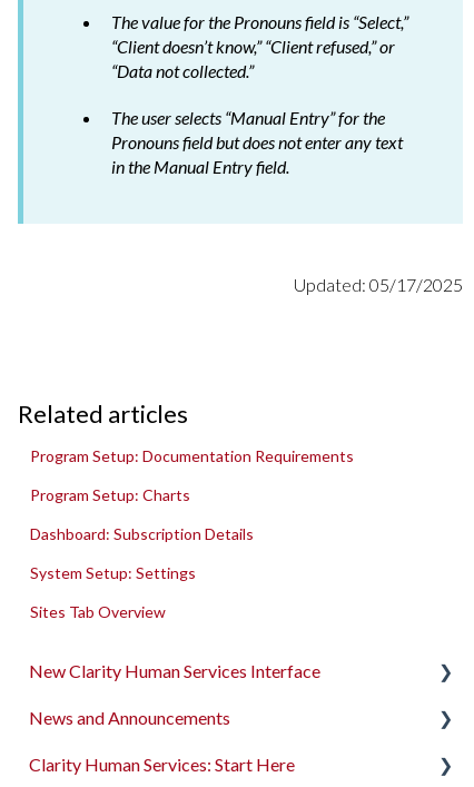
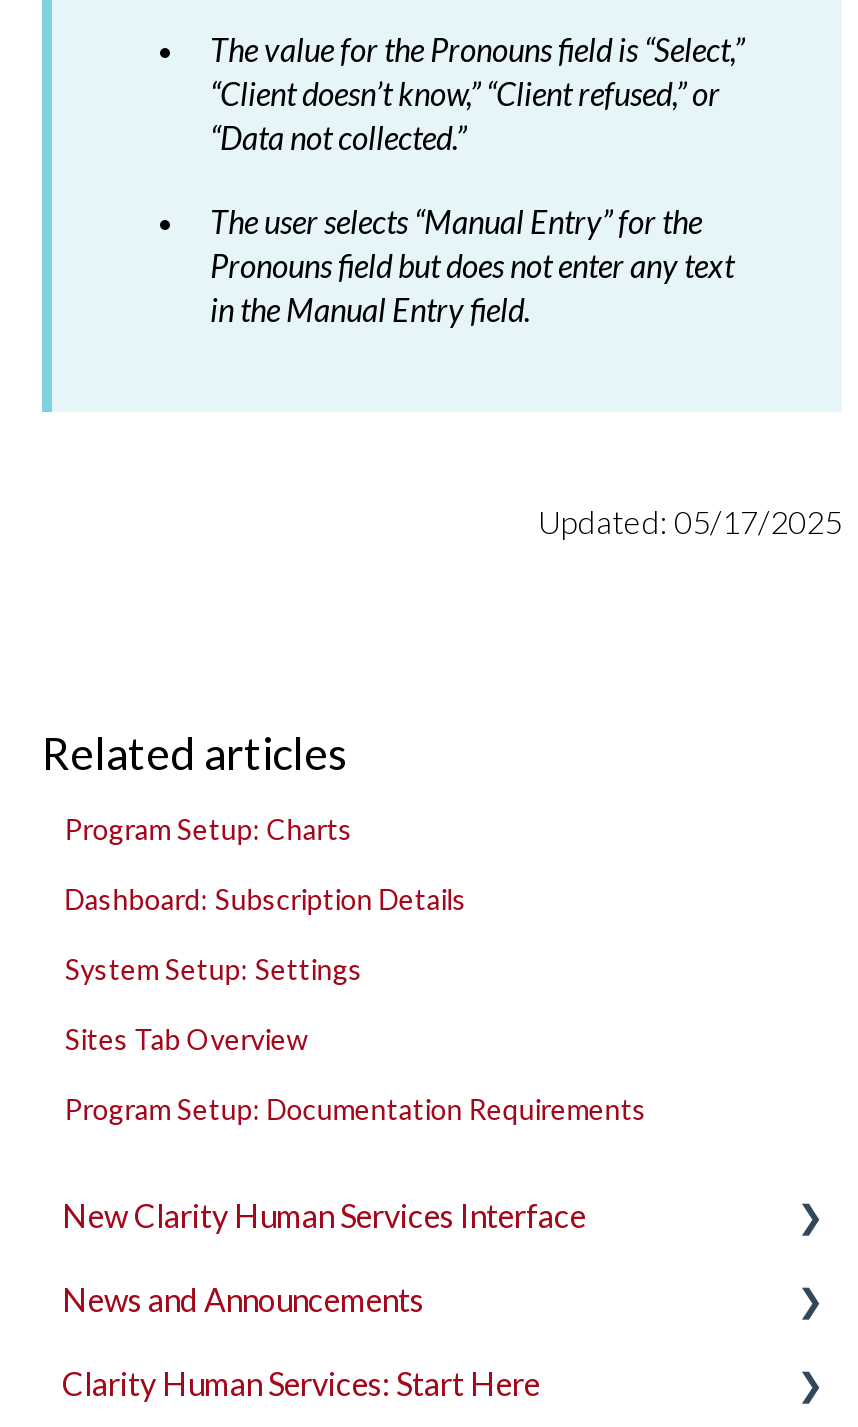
moved down: Program Setup: Documentation Requirements

moved up: Program Setup: Charts | Dashboard: Subscription Details | System Setup: Settings | Sites Tab Overview
